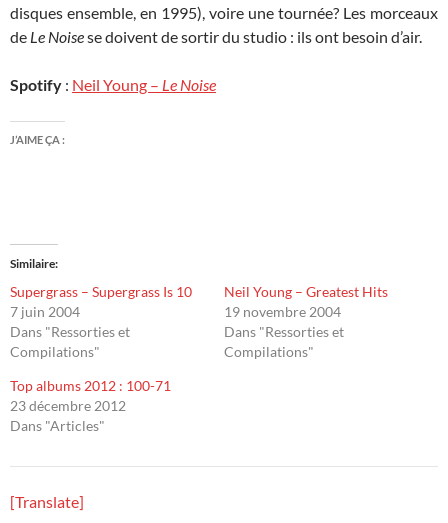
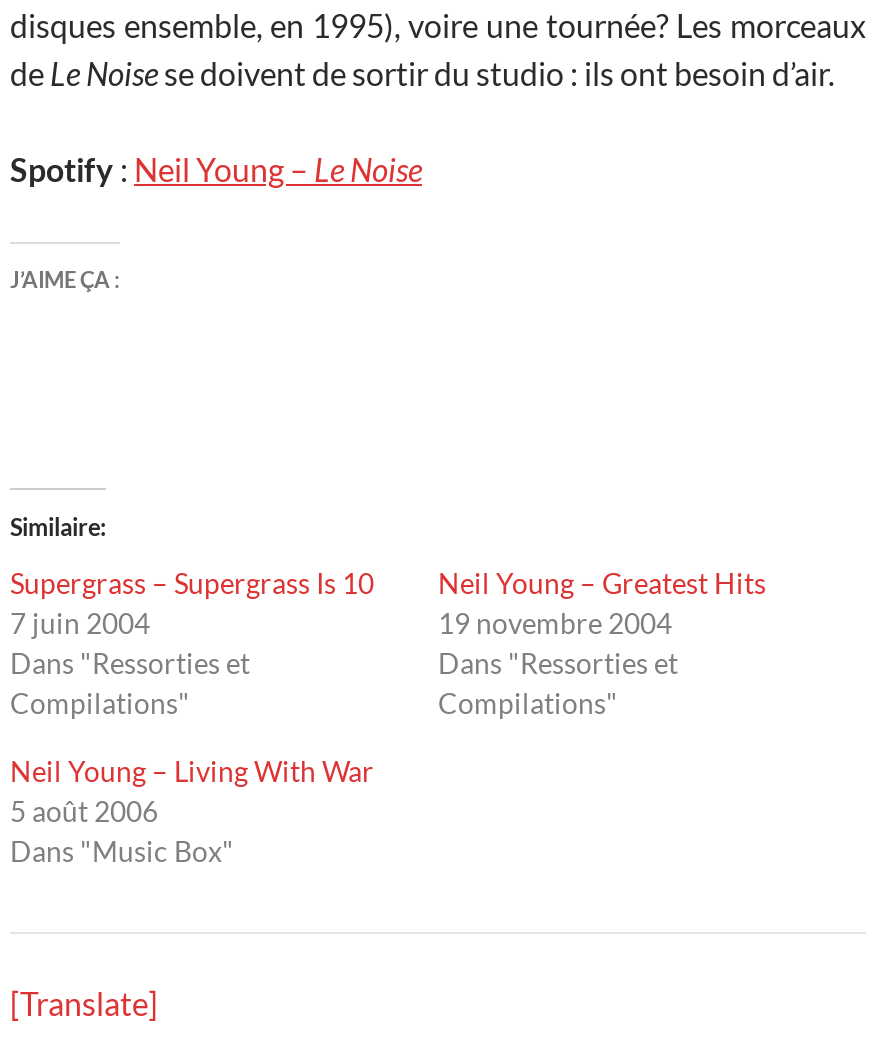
- Top albums 2012 : 100-71
- 23 décembre 2012
- Dans "Articles"
+ Neil Young – Living With War
+ 5 août 2006
+ Dans "Music Box"
